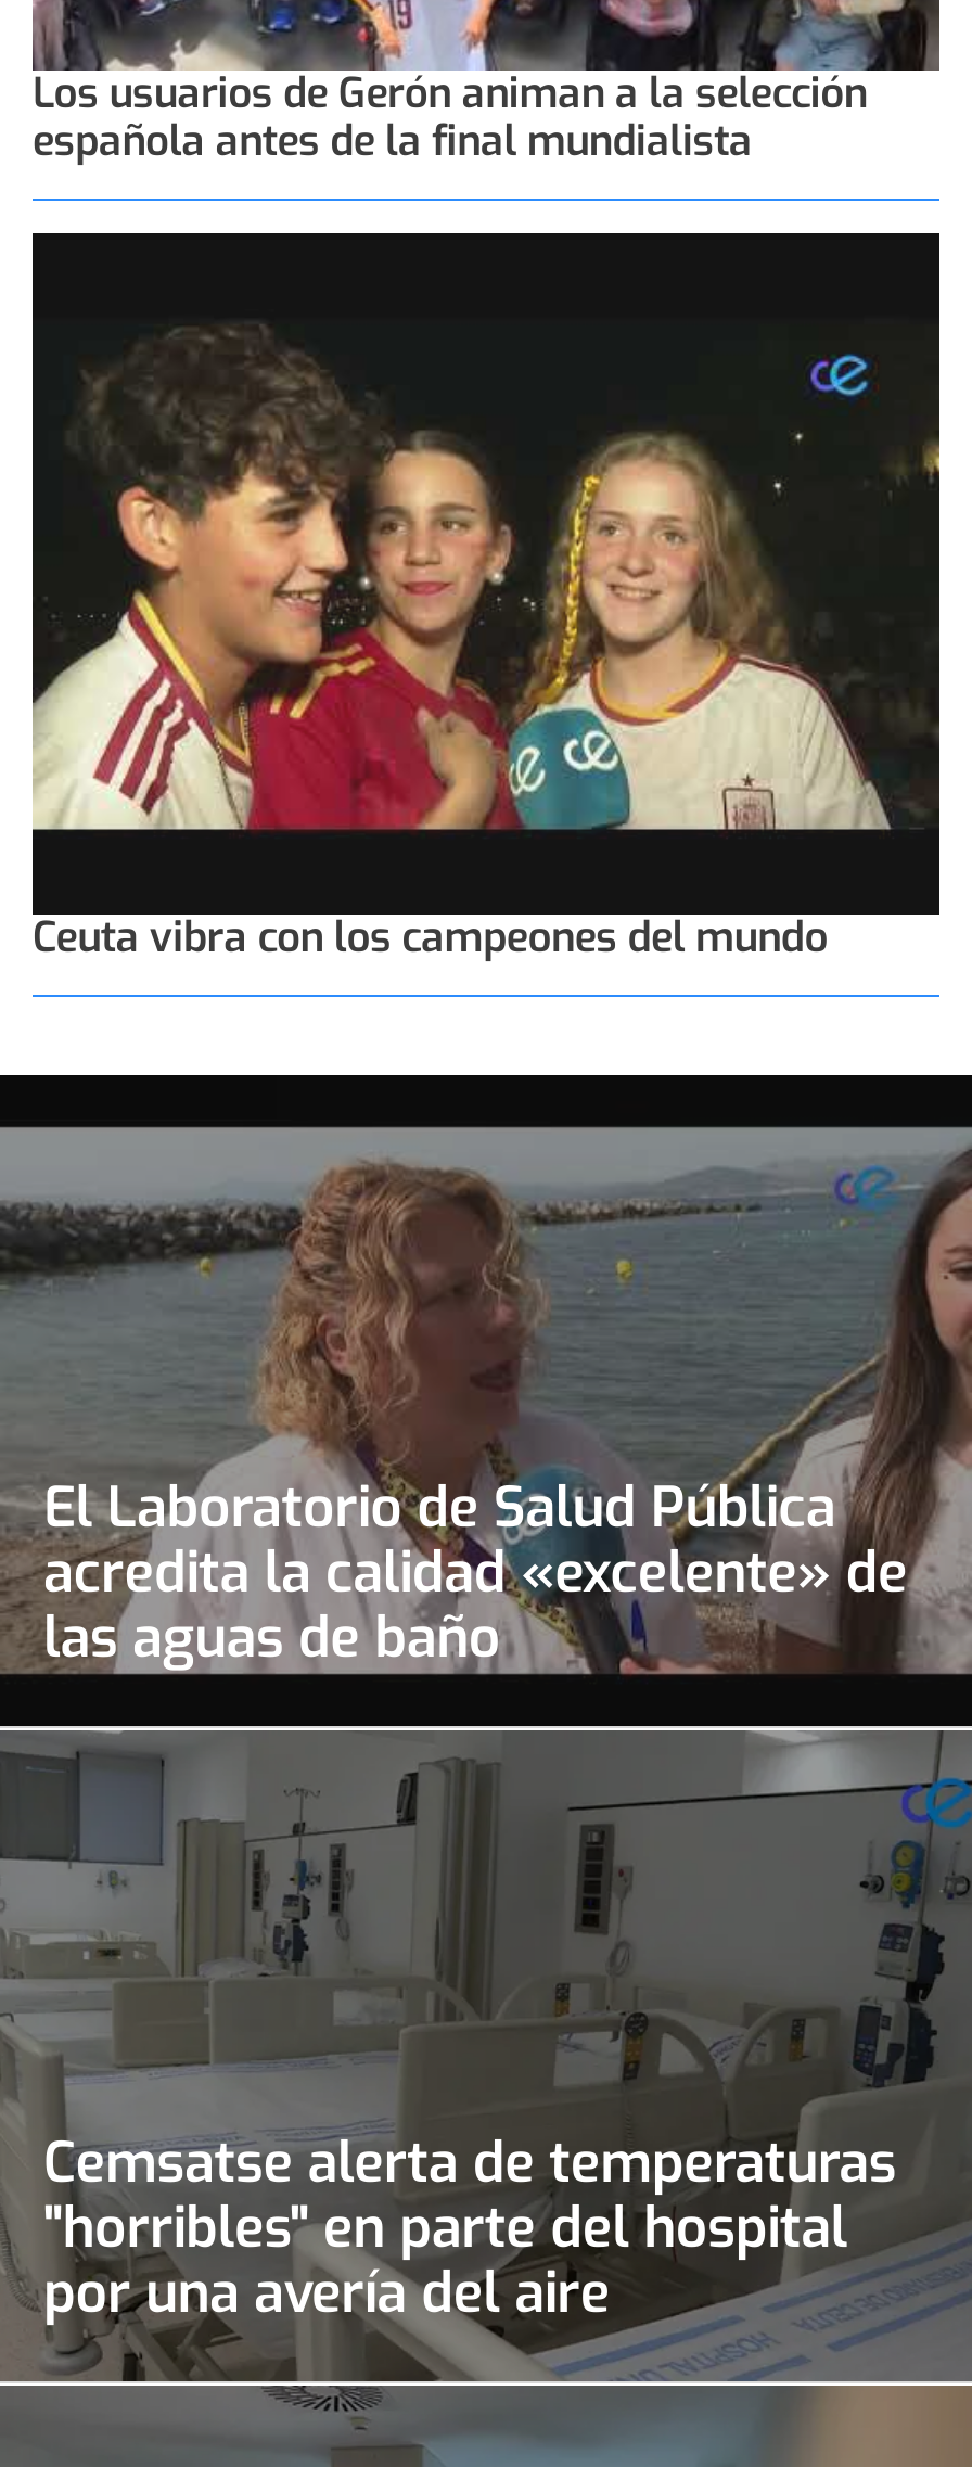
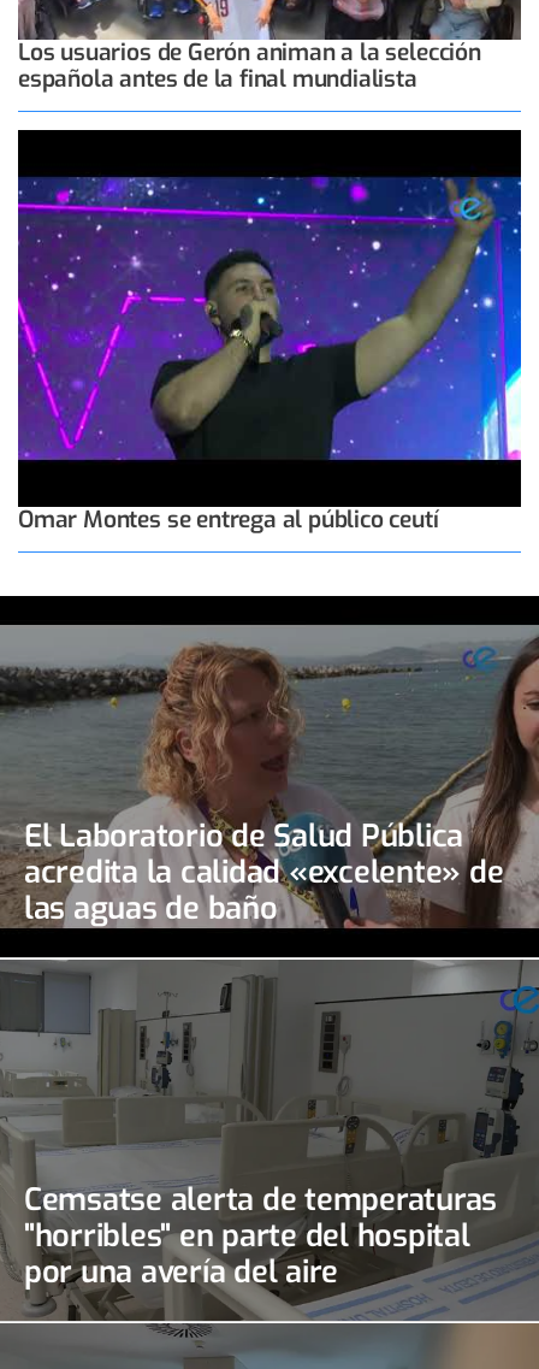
- [image]
- Ceuta vibra con los campeones del mundo
+ [image]
+ Omar Montes se entrega al público ceutí
